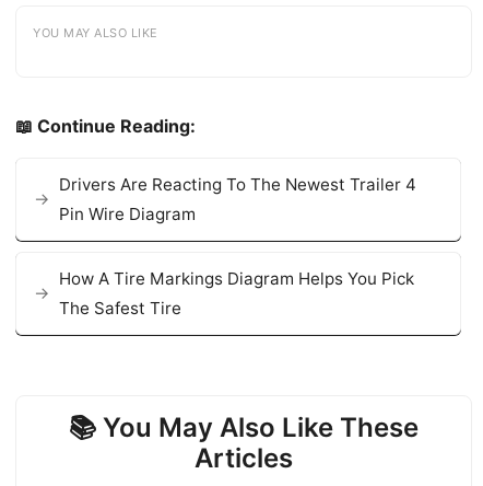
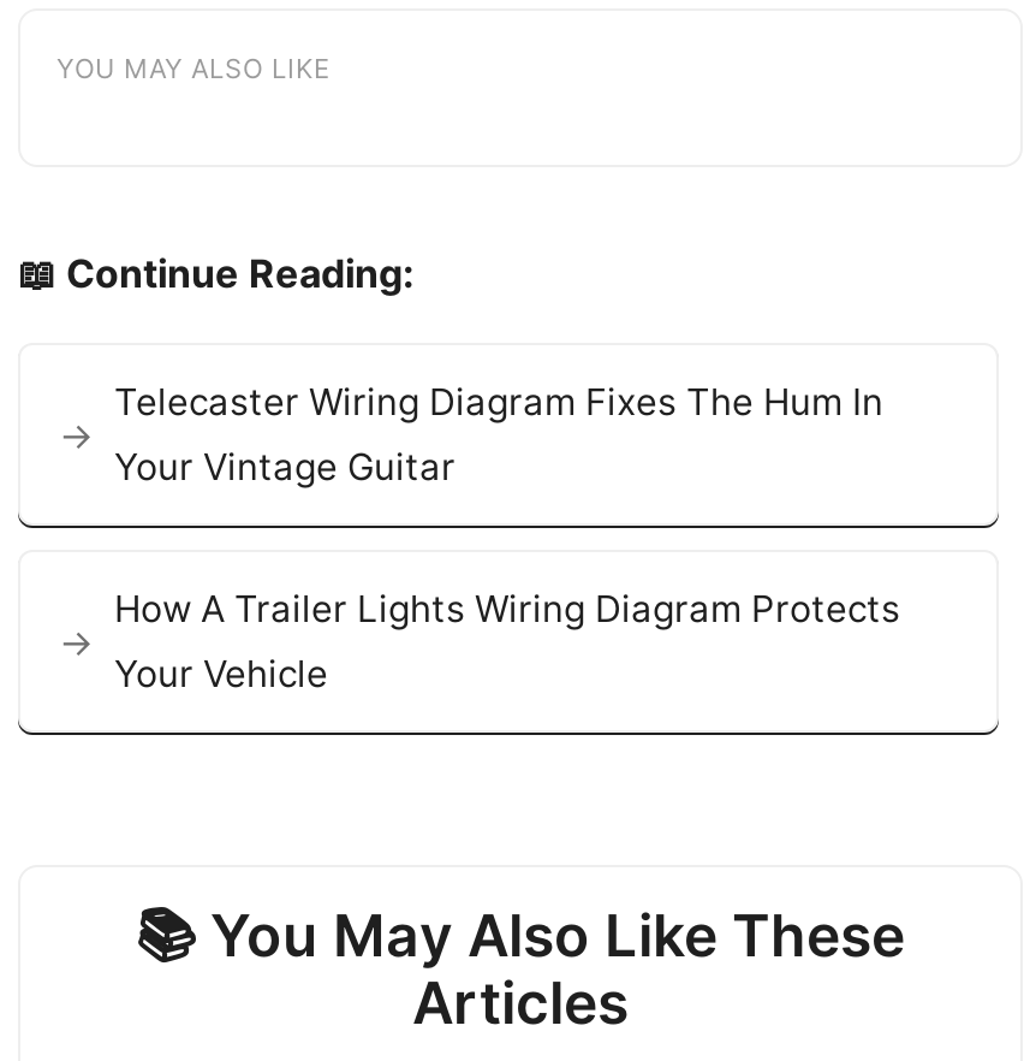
- Drivers Are Reacting To The Newest Trailer 4
- Pin Wire Diagram
+ Telecaster Wiring Diagram Fixes The Hum In
+ Your Vintage Guitar

- How A Tire Markings Diagram Helps You Pick
- The Safest Tire
+ How A Trailer Lights Wiring Diagram Protects
+ Your Vehicle
